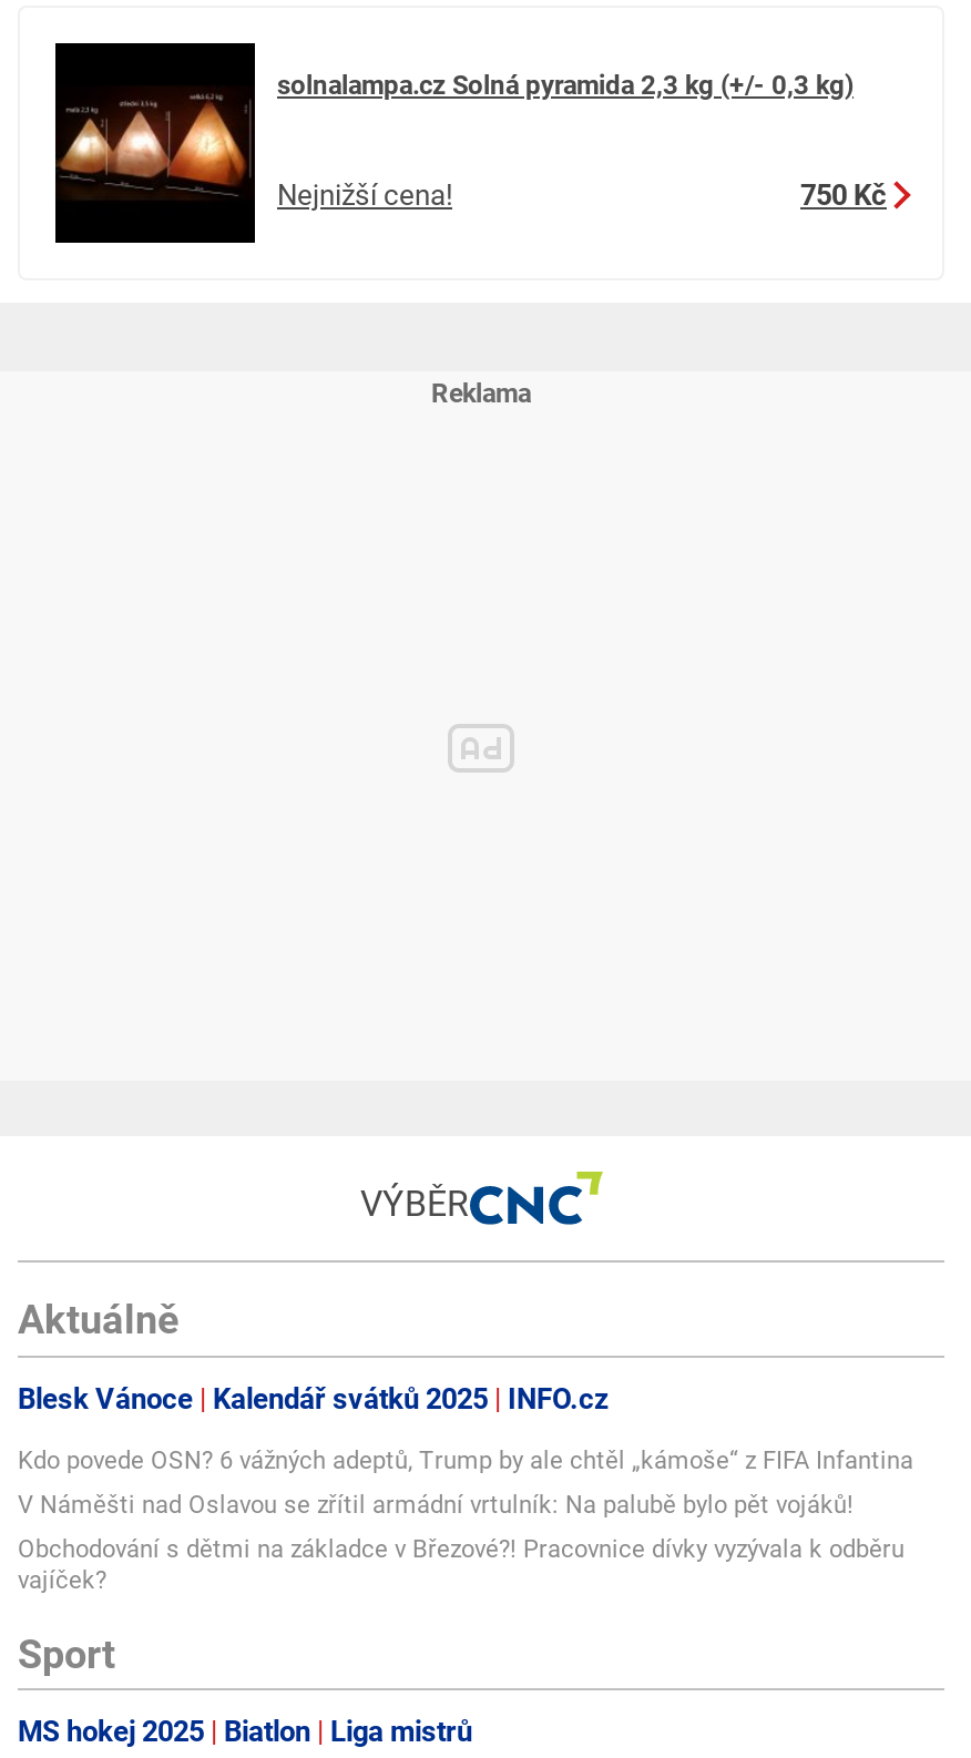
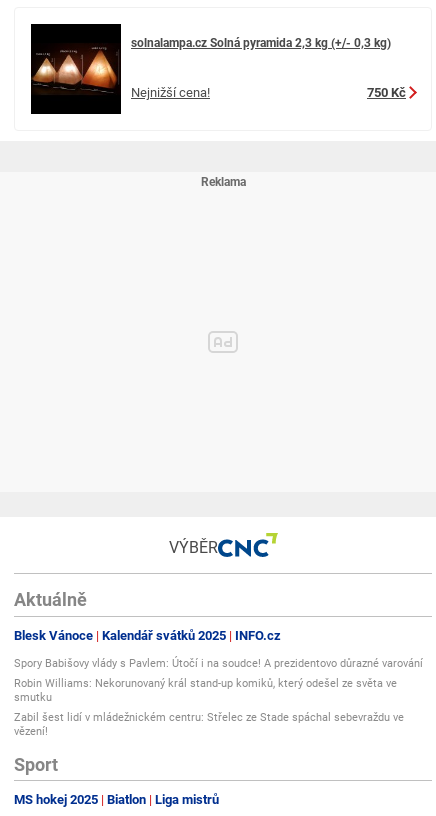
- Kdo povede OSN? 6 vážných adeptů, Trump by ale chtěl „kámoše“ z FIFA Infantina
+ Spory Babišovy vlády s Pavlem: Útočí i na soudce! A prezidentovo důrazné varování

- V Náměšti nad Oslavou se zřítil armádní vrtulník: Na palubě bylo pět vojáků!
+ Robin Williams: Nekorunovaný král stand-up komiků, který odešel ze světa ve
+ smutku

- Obchodování s dětmi na základce v Březové?! Pracovnice dívky vyzývala k odběru
- vajíček?
+ Zabil šest lidí v mládežnickém centru: Střelec ze Stade spáchal sebevraždu ve
+ vězení!
